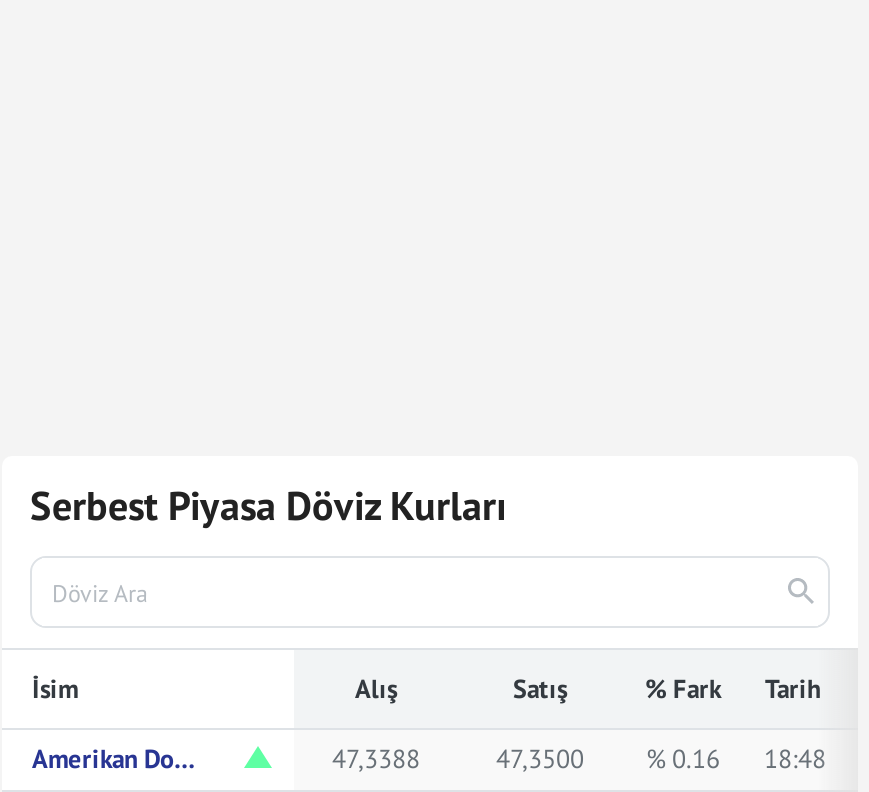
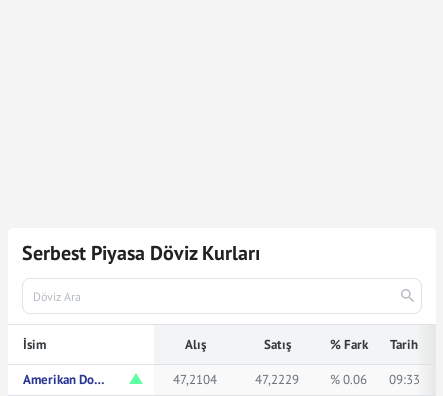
- 47,3388
+ 47,2104

- 47,3500
+ 47,2229

- % 0.16
+ % 0.06

- 18:48
+ 09:33
